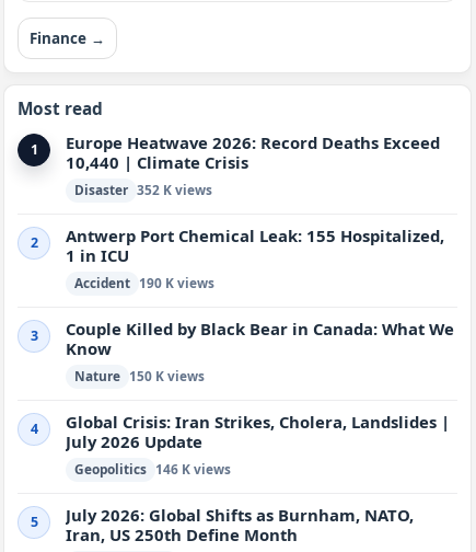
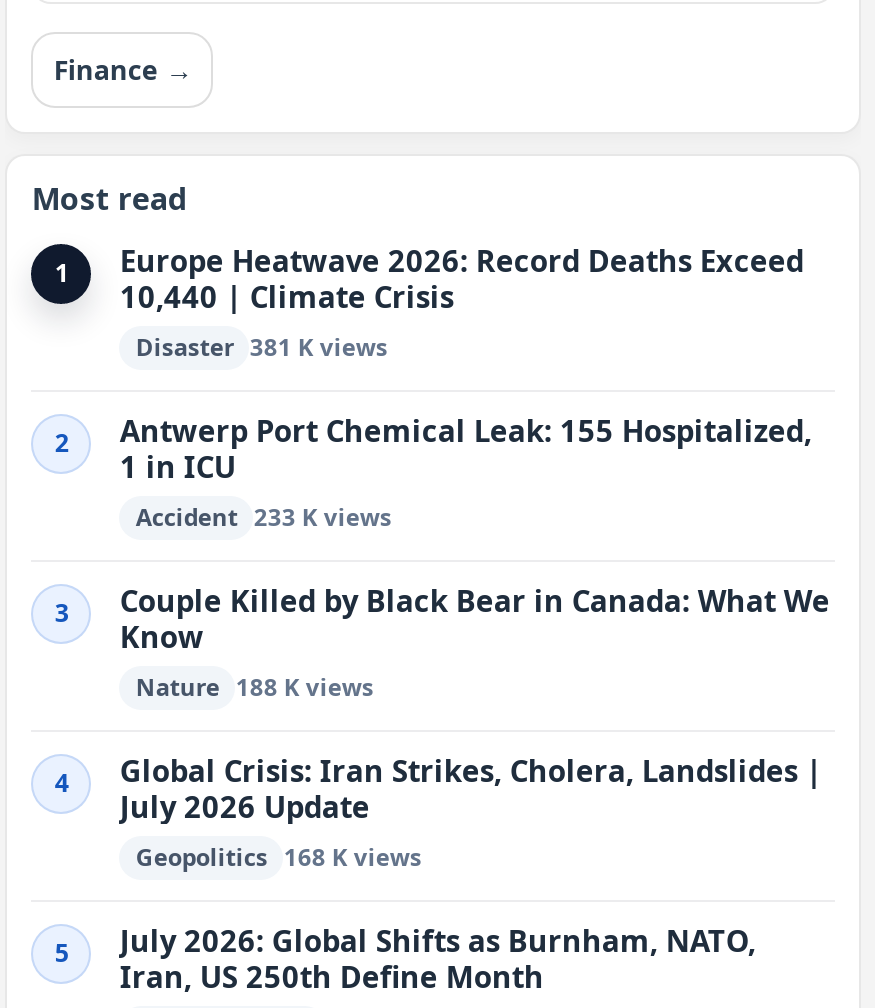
- Disaster 352 K views
+ Disaster 381 K views

- Accident 190 K views
+ Accident 233 K views

- Nature 150 K views
+ Nature 188 K views

- Geopolitics 146 K views
+ Geopolitics 168 K views
